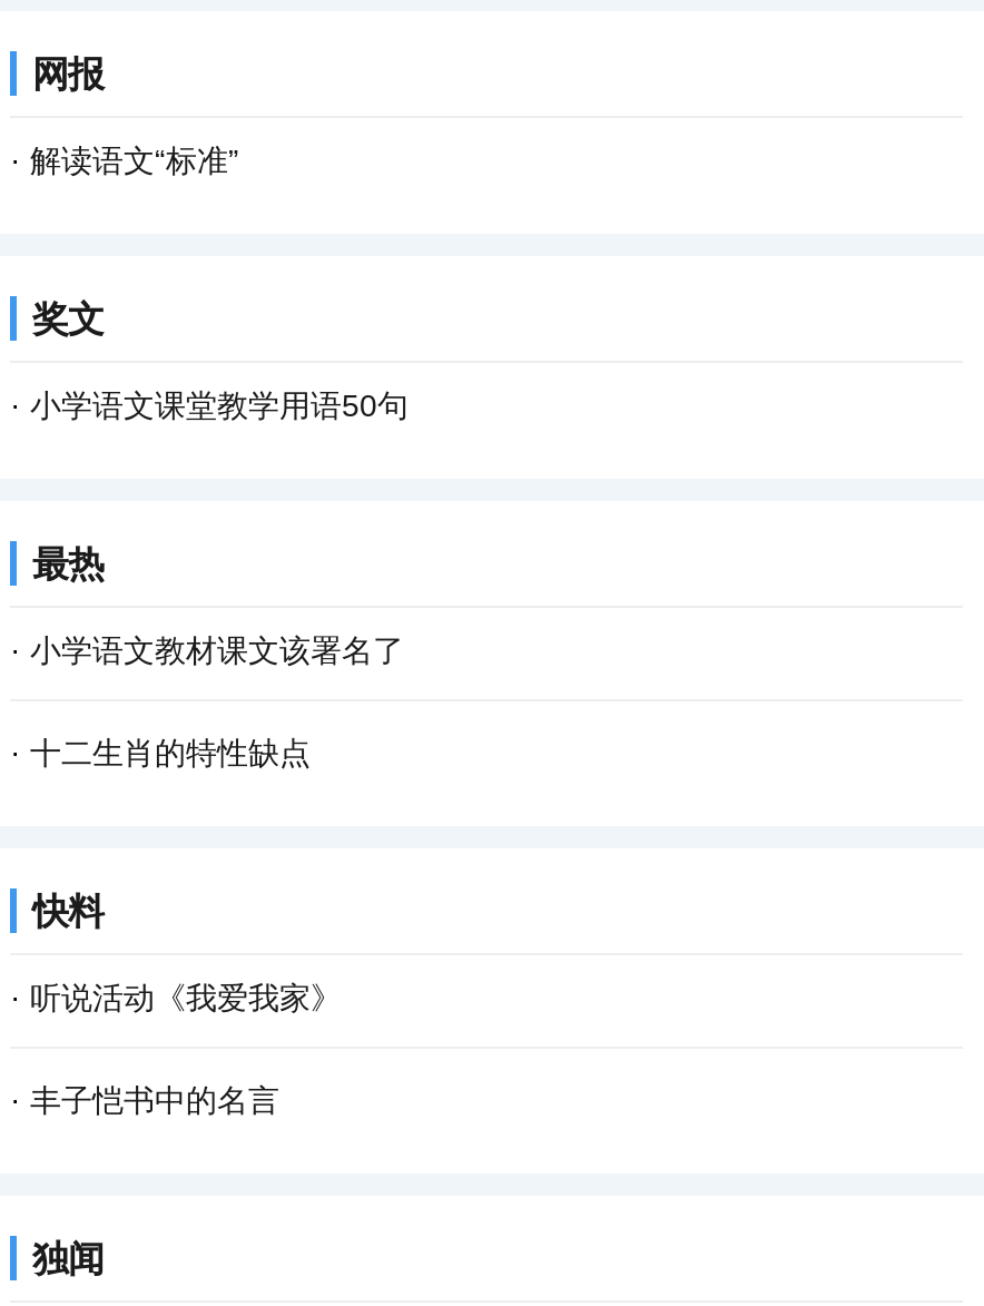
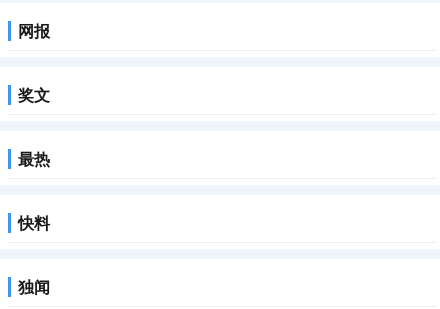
- ·解读语文“标准”

- ·小学语文课堂教学用语50句

- ·小学语文教材课文该署名了
- ·十二生肖的特性缺点

- ·听说活动《我爱我家》
- ·丰子恺书中的名言
